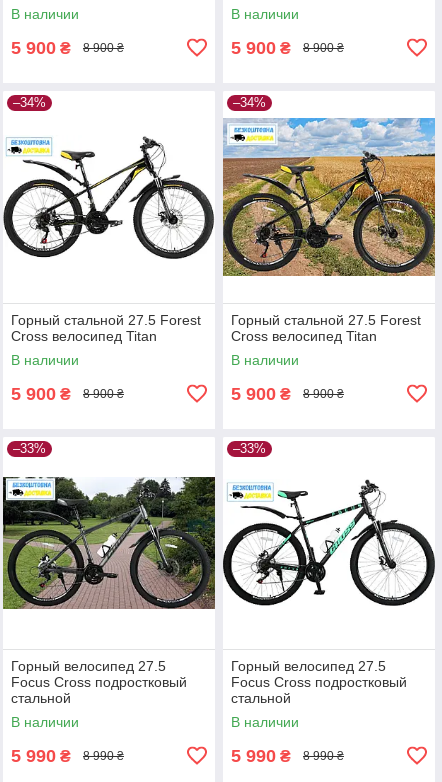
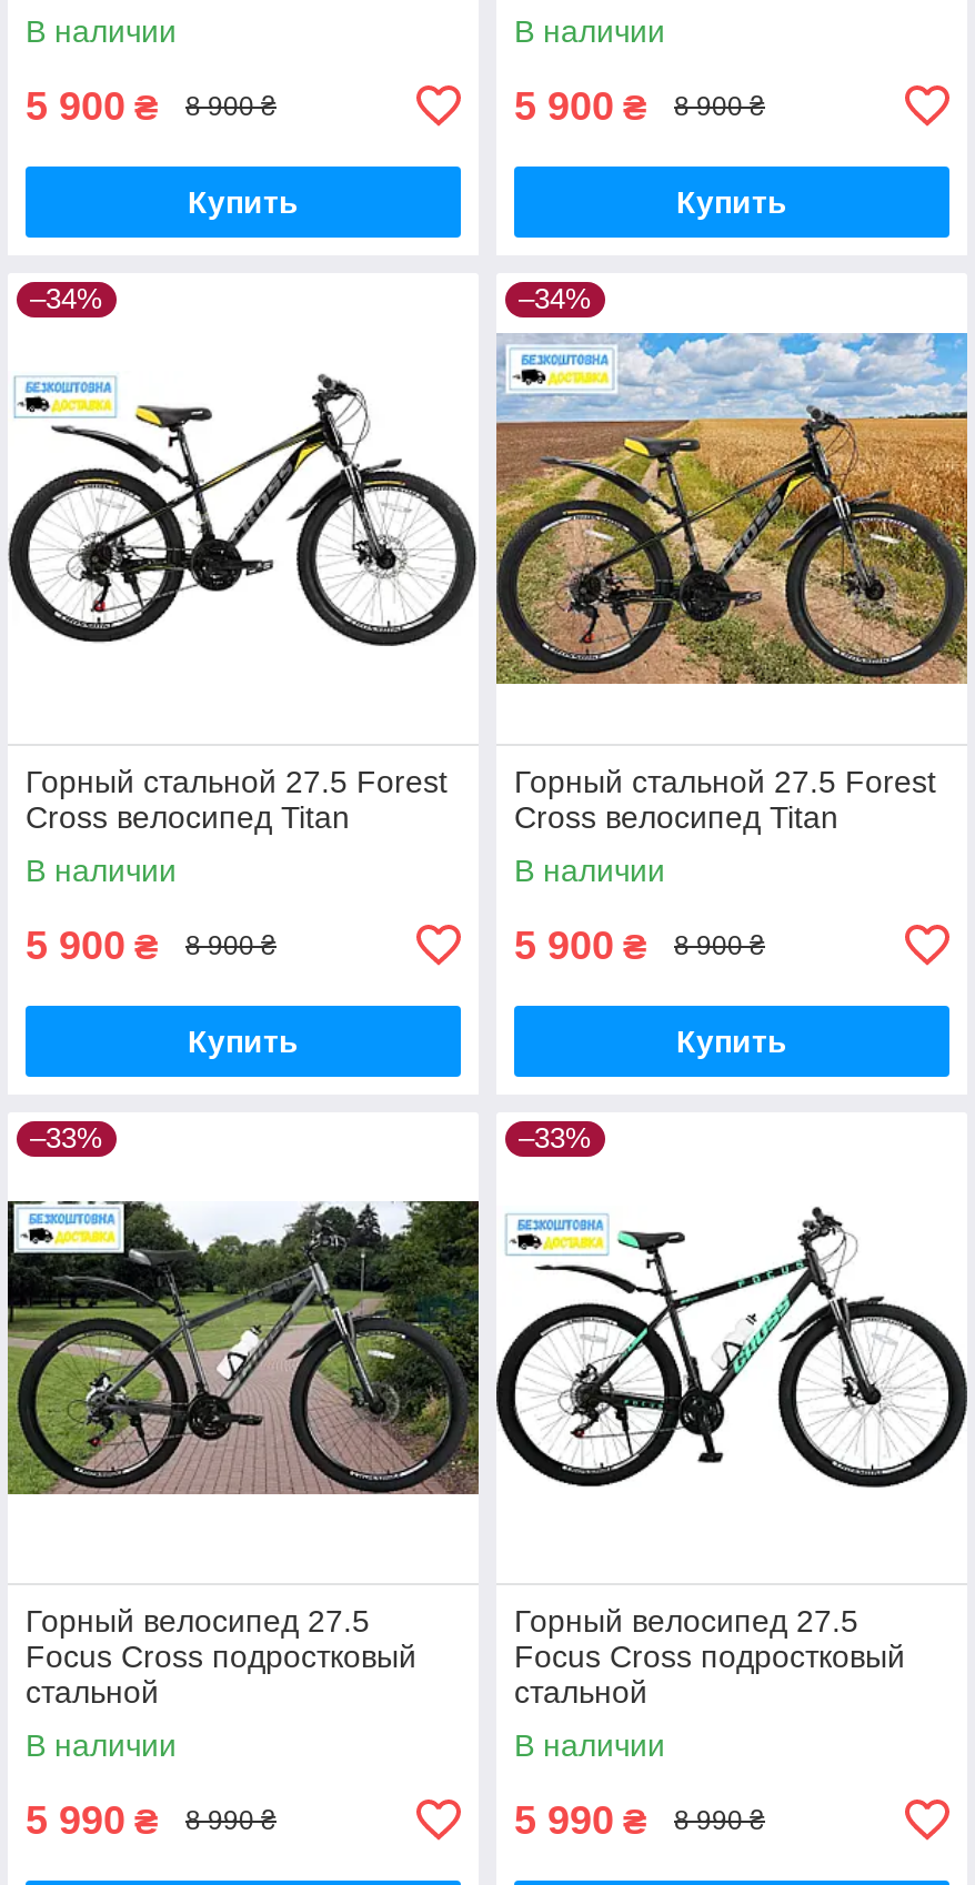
+ Купить

+ Купить

+ Купить

+ Купить
